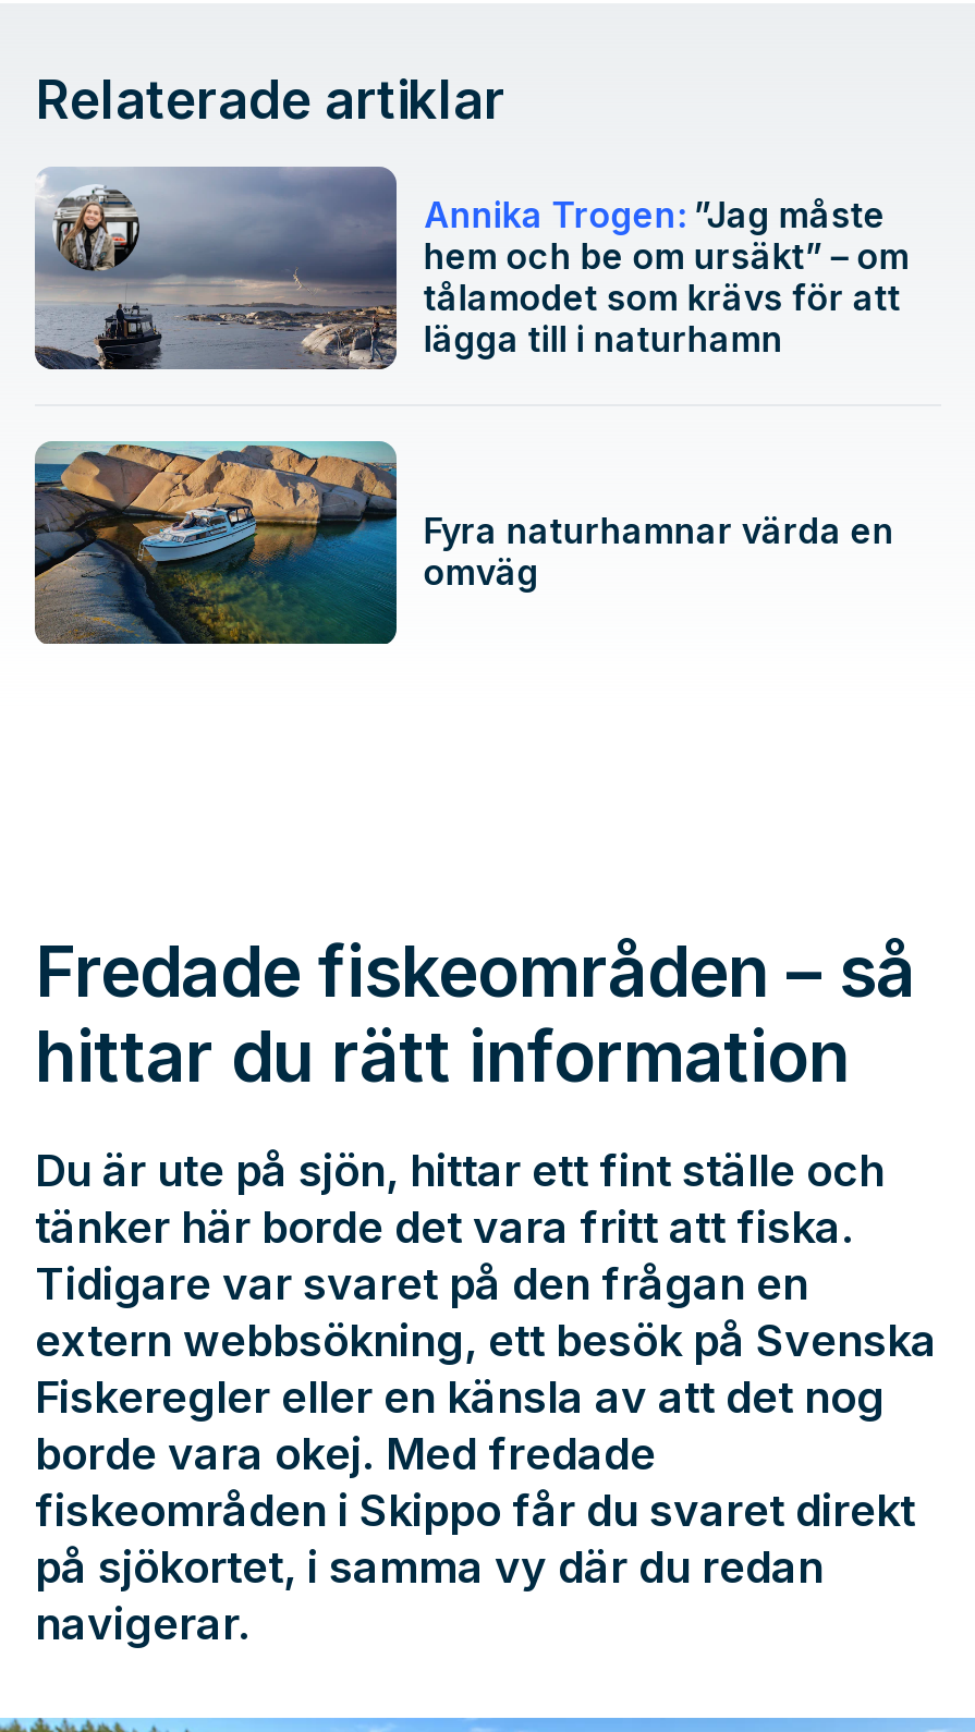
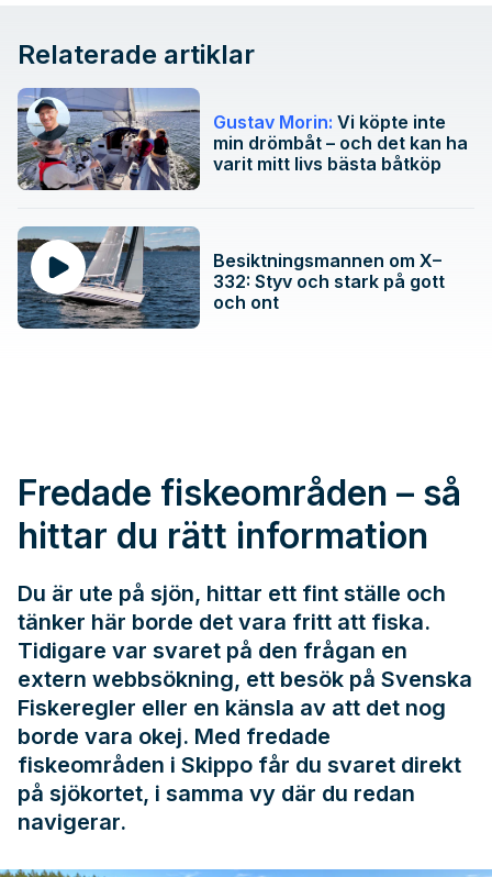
- [image]
- Annika Trogen:”Jag måste
- hem och be om ursäkt” – om
- tålamodet som krävs för att
- lägga till i naturhamn
+ [image]
+ Gustav Morin: Vi köpte inte
+ min drömbåt – och det kan ha
+ varit mitt livs bästa båtköp

- [image]
- Fyra naturhamnar värda en
- omväg
+ [image]
+ Besiktningsmannen om X–
+ 332: Styv och stark på gott
+ och ont
